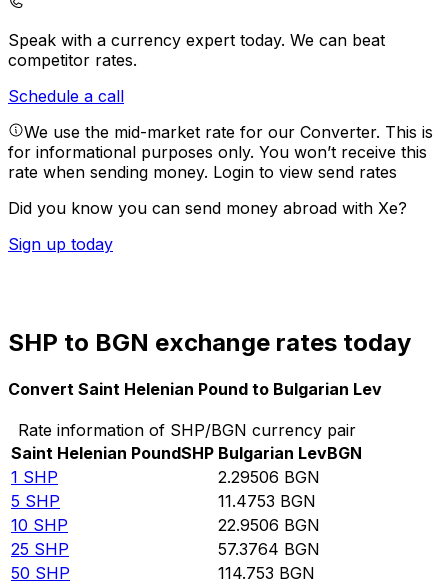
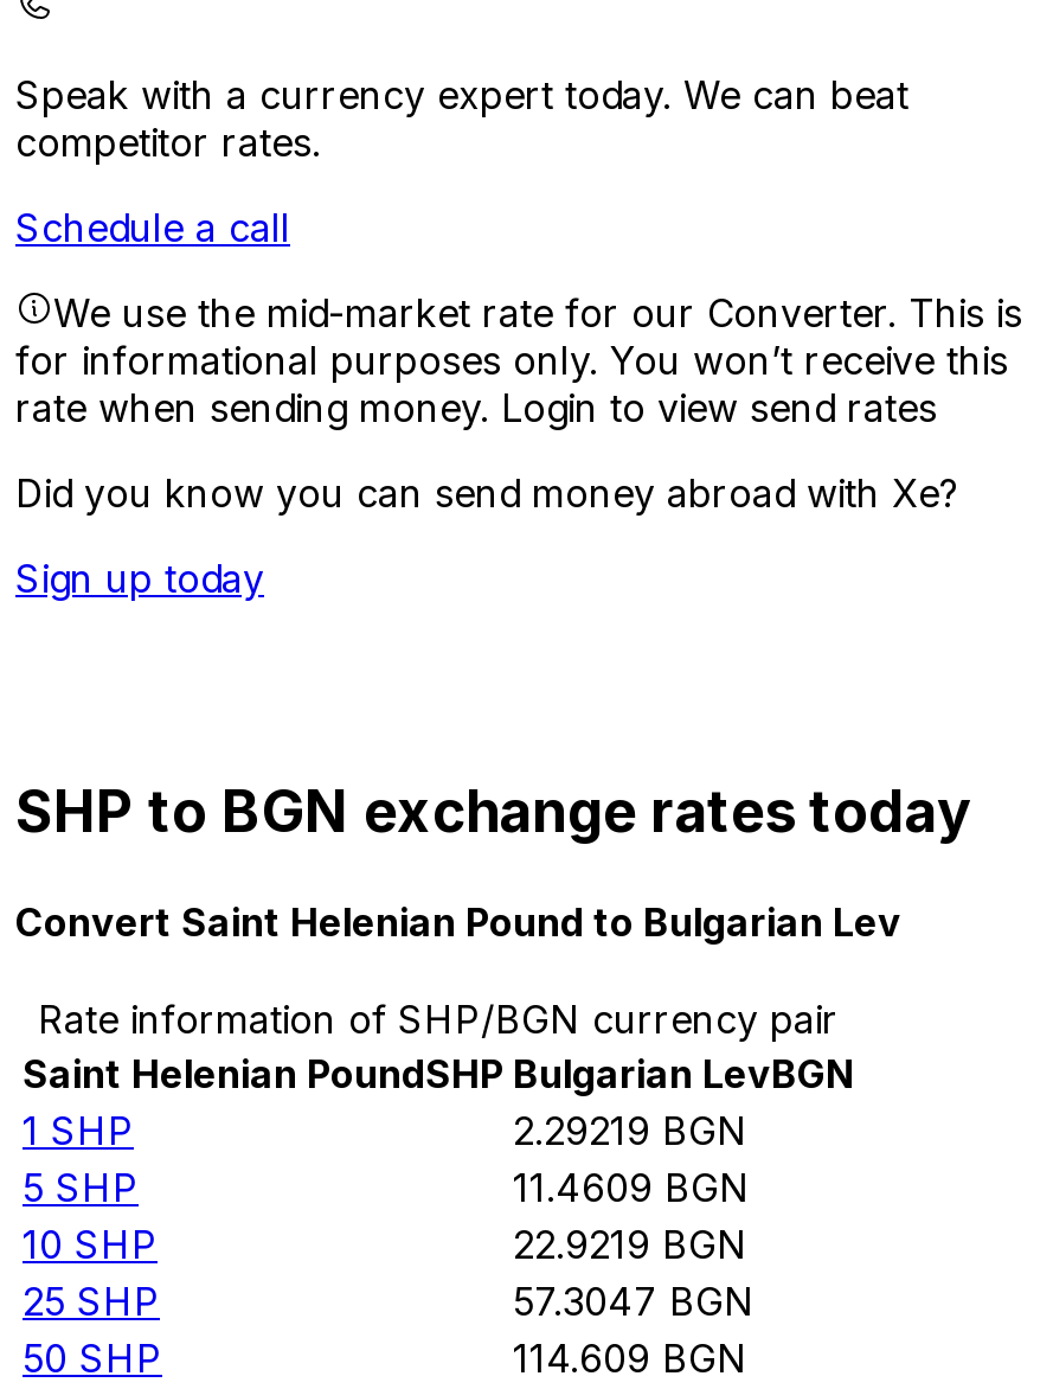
- 2.29506 BGN
+ 2.29219 BGN

- 11.4753 BGN
+ 11.4609 BGN

- 22.9506 BGN
+ 22.9219 BGN

- 57.3764 BGN
+ 57.3047 BGN

- 114.753 BGN
+ 114.609 BGN
